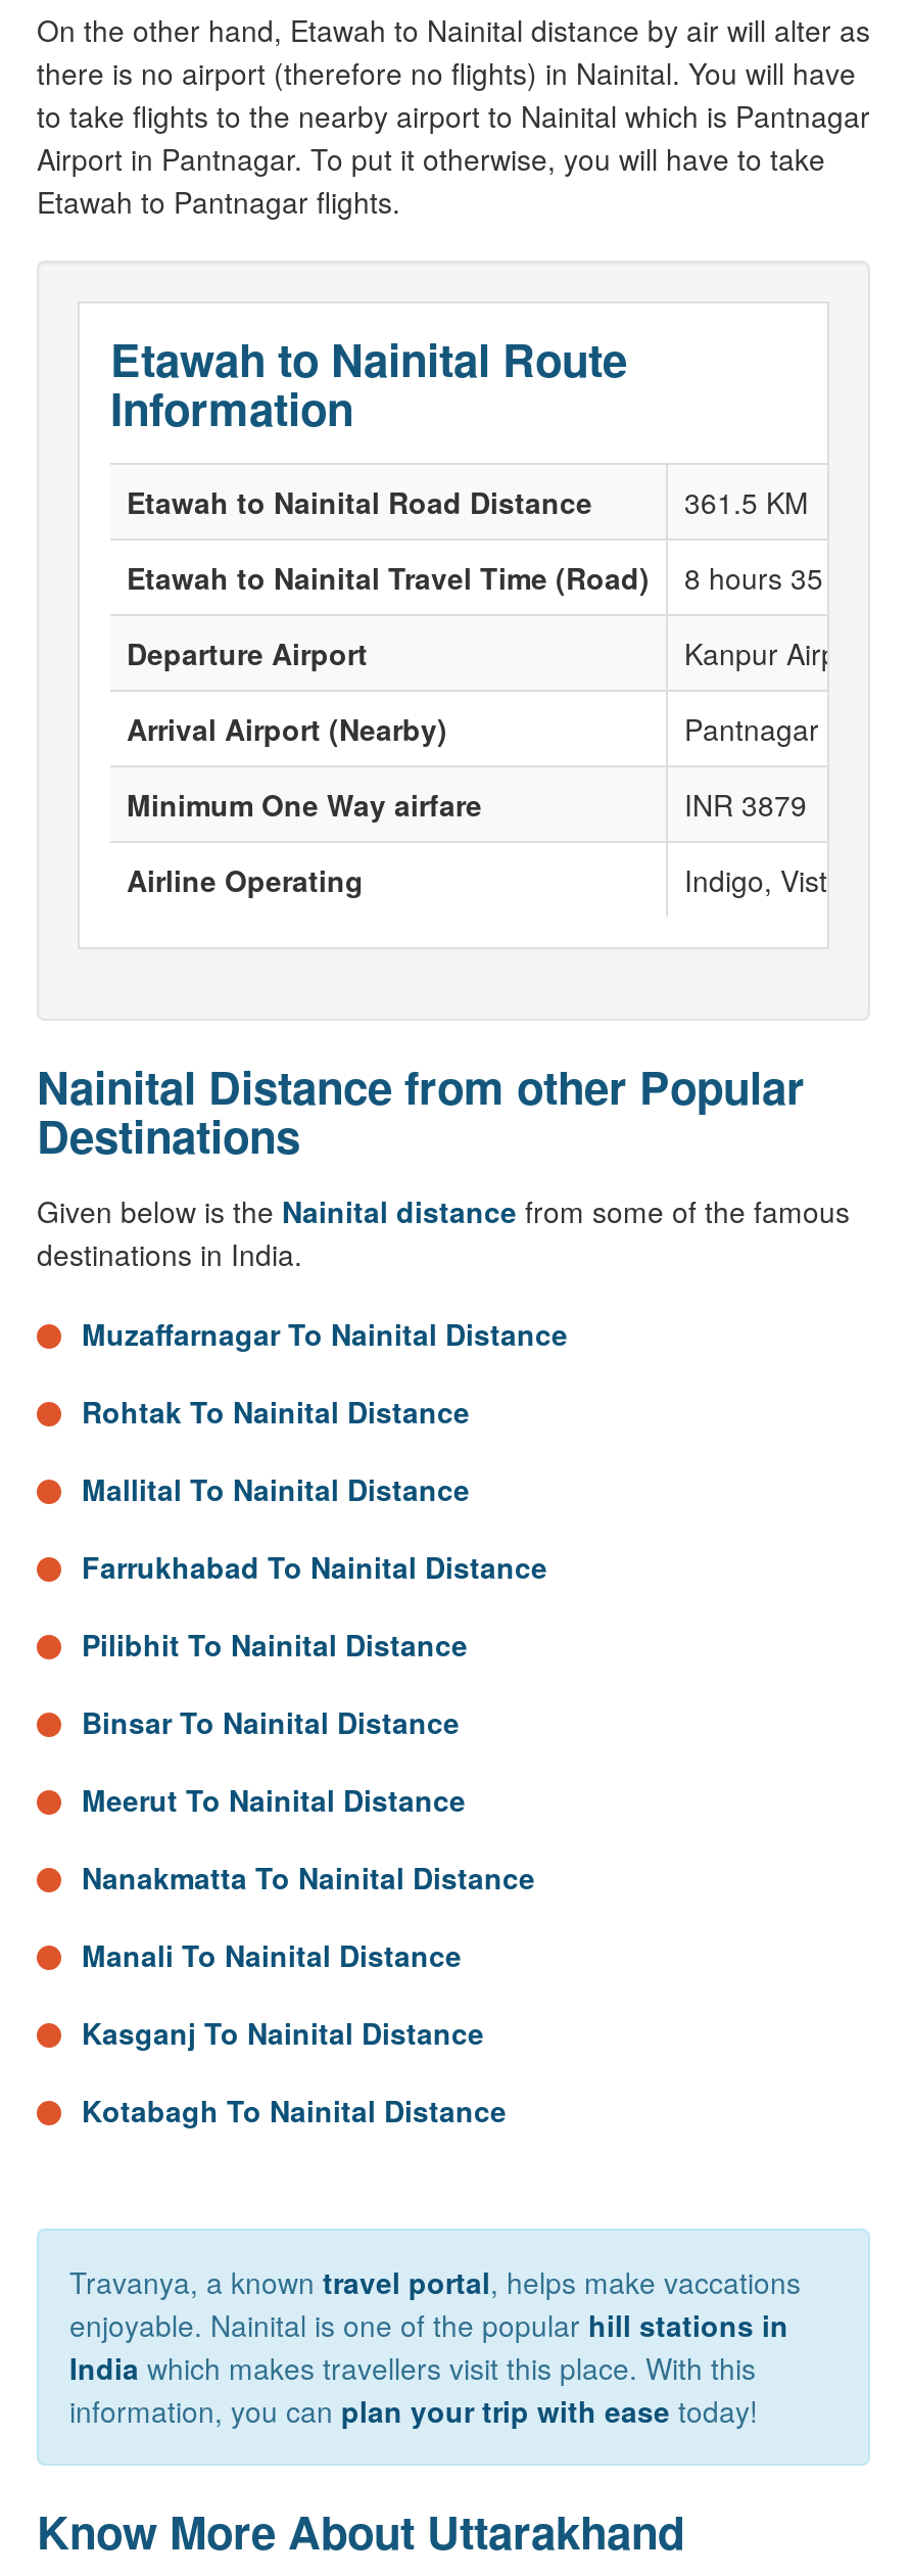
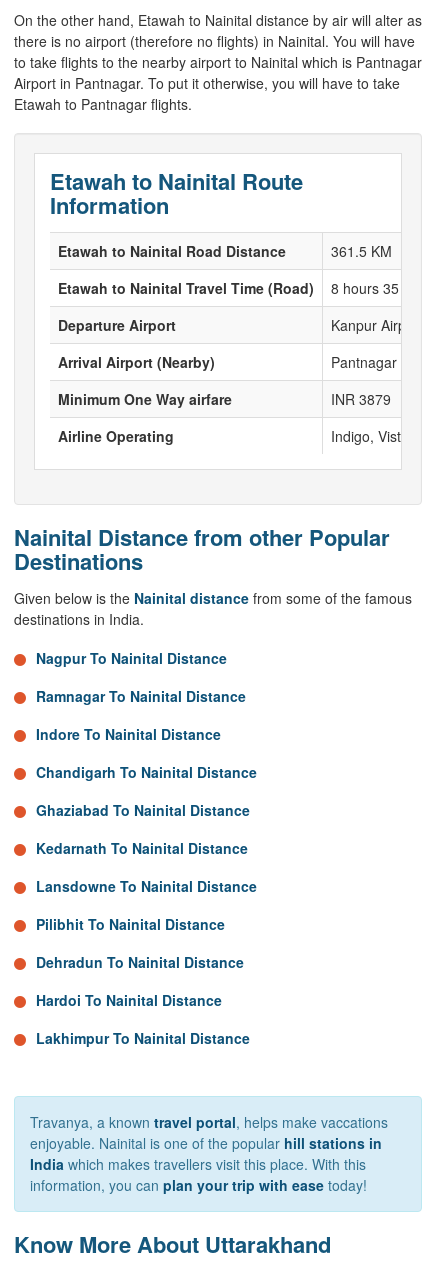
- Muzaffarnagar To Nainital Distance
- Rohtak To Nainital Distance
- Mallital To Nainital Distance
- Farrukhabad To Nainital Distance
+ Nagpur To Nainital Distance
+ Ramnagar To Nainital Distance
+ Indore To Nainital Distance
+ Chandigarh To Nainital Distance
+ Ghaziabad To Nainital Distance
+ Kedarnath To Nainital Distance
+ Lansdowne To Nainital Distance

moved down: Pilibhit To Nainital Distance

- Binsar To Nainital Distance
- Meerut To Nainital Distance
- Nanakmatta To Nainital Distance
- Manali To Nainital Distance
- Kasganj To Nainital Distance
- Kotabagh To Nainital Distance
+ Dehradun To Nainital Distance
+ Hardoi To Nainital Distance
+ Lakhimpur To Nainital Distance
